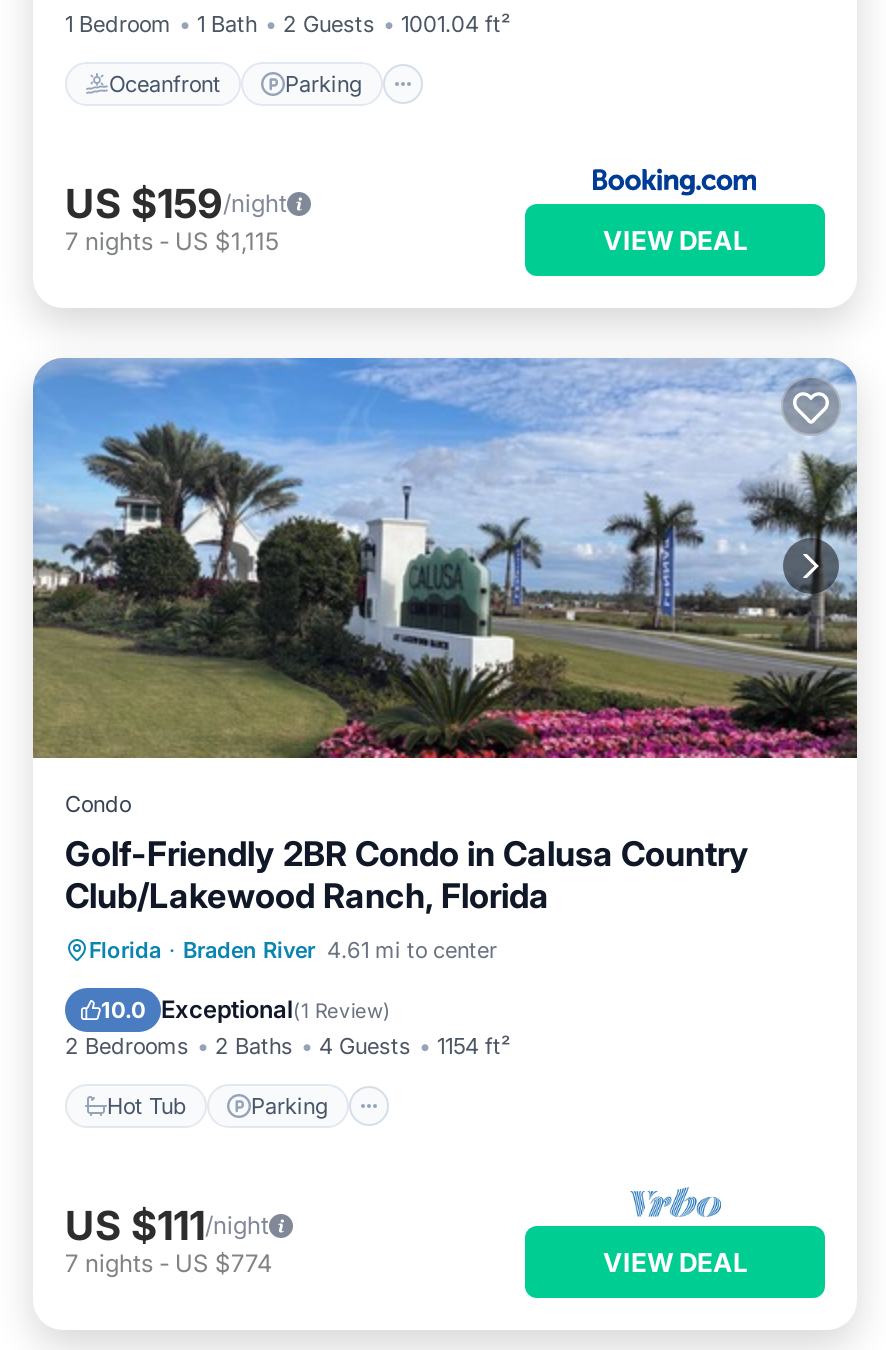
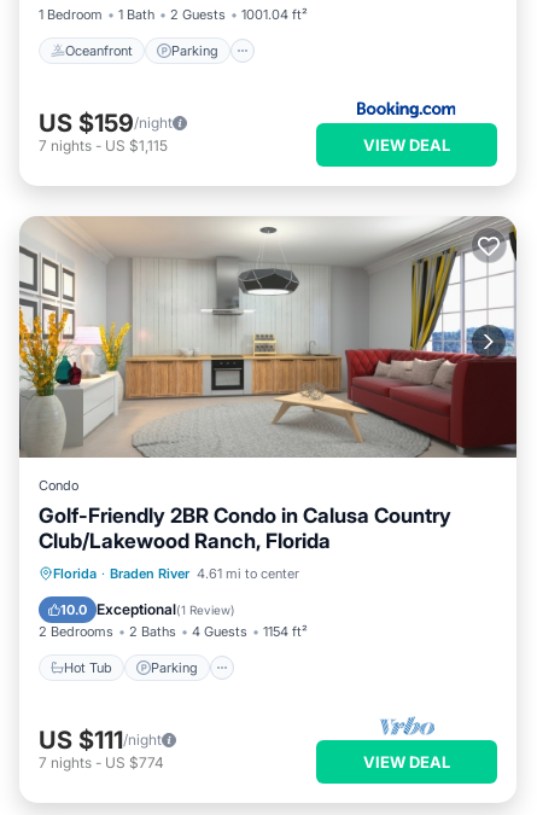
- [image]
+ [image]
